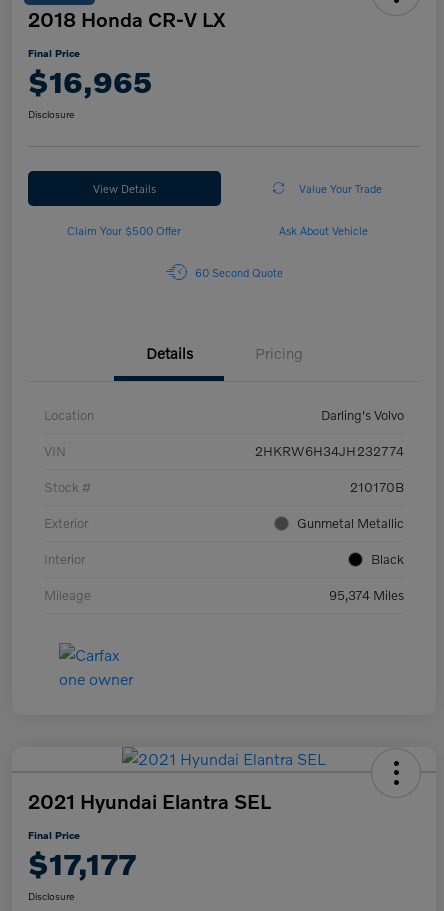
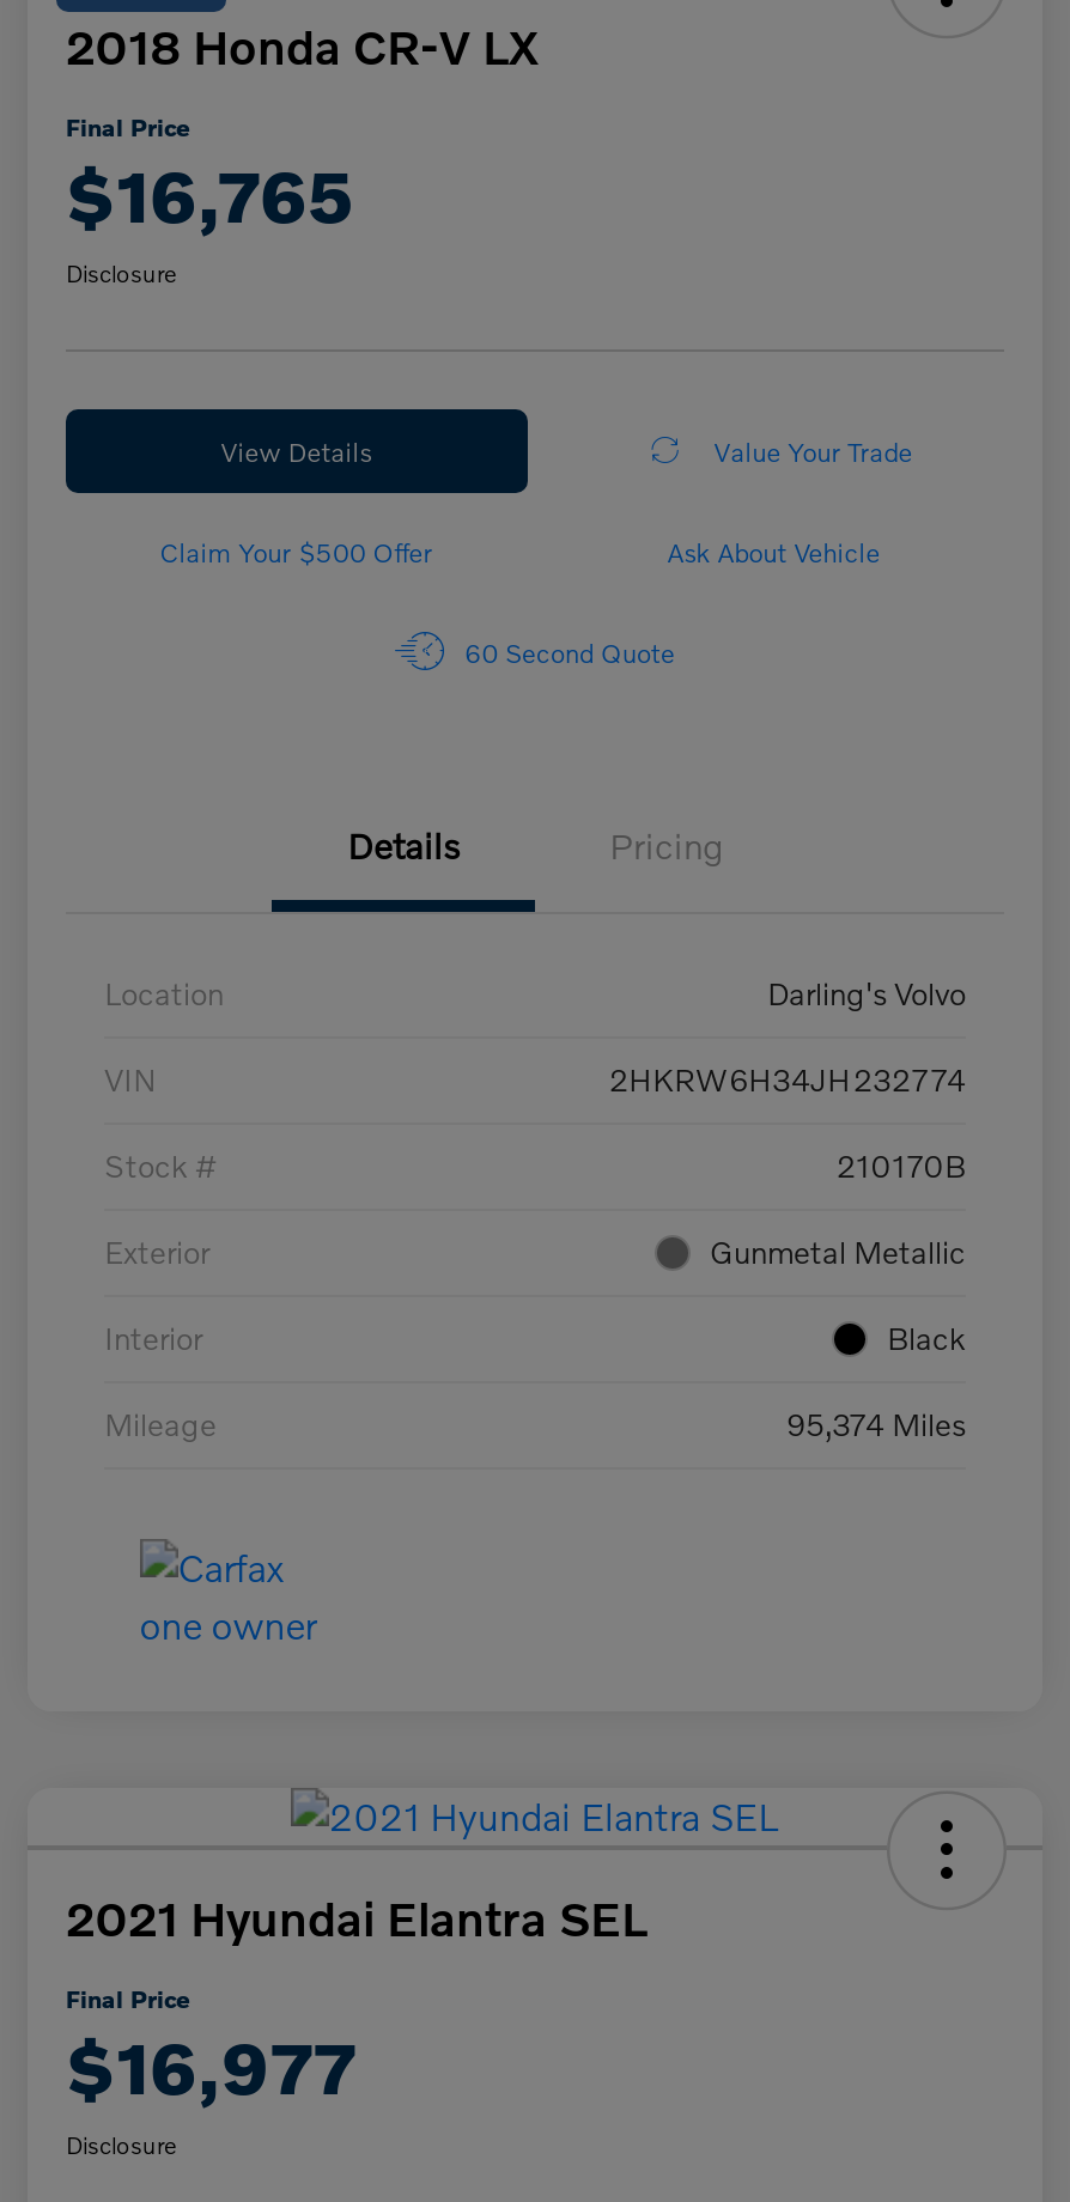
- $16,965
+ $16,765

- $17,177
+ $16,977
